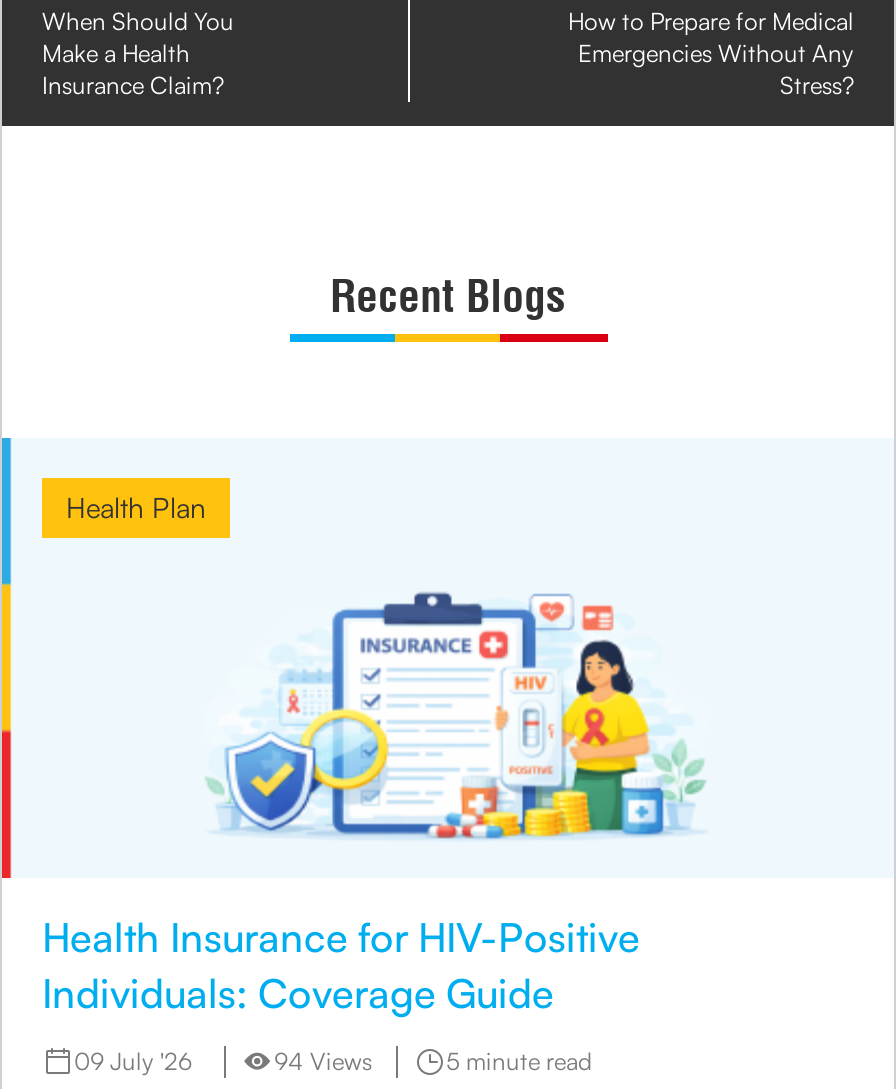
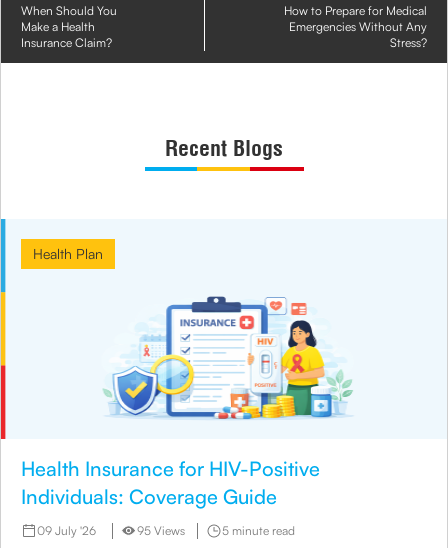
- 94 Views
+ 95 Views
